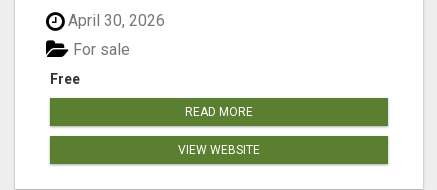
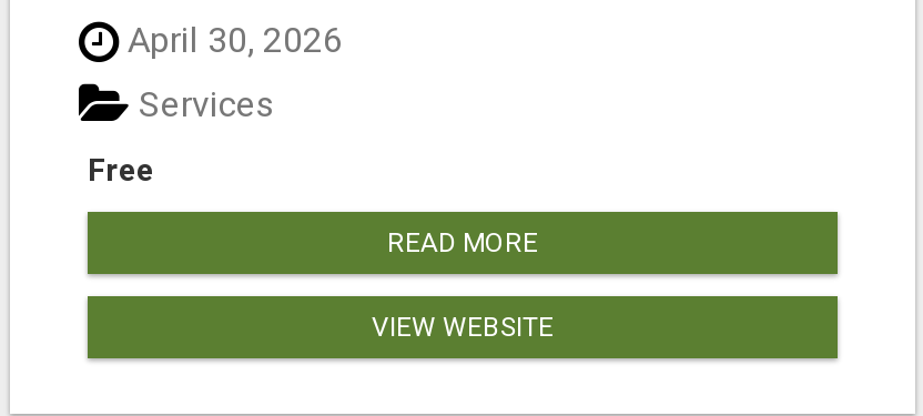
- For sale
+ Services
